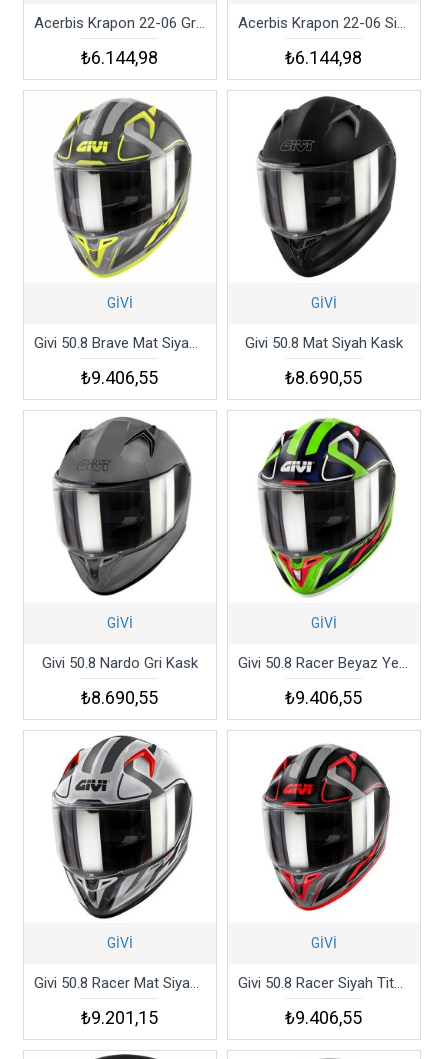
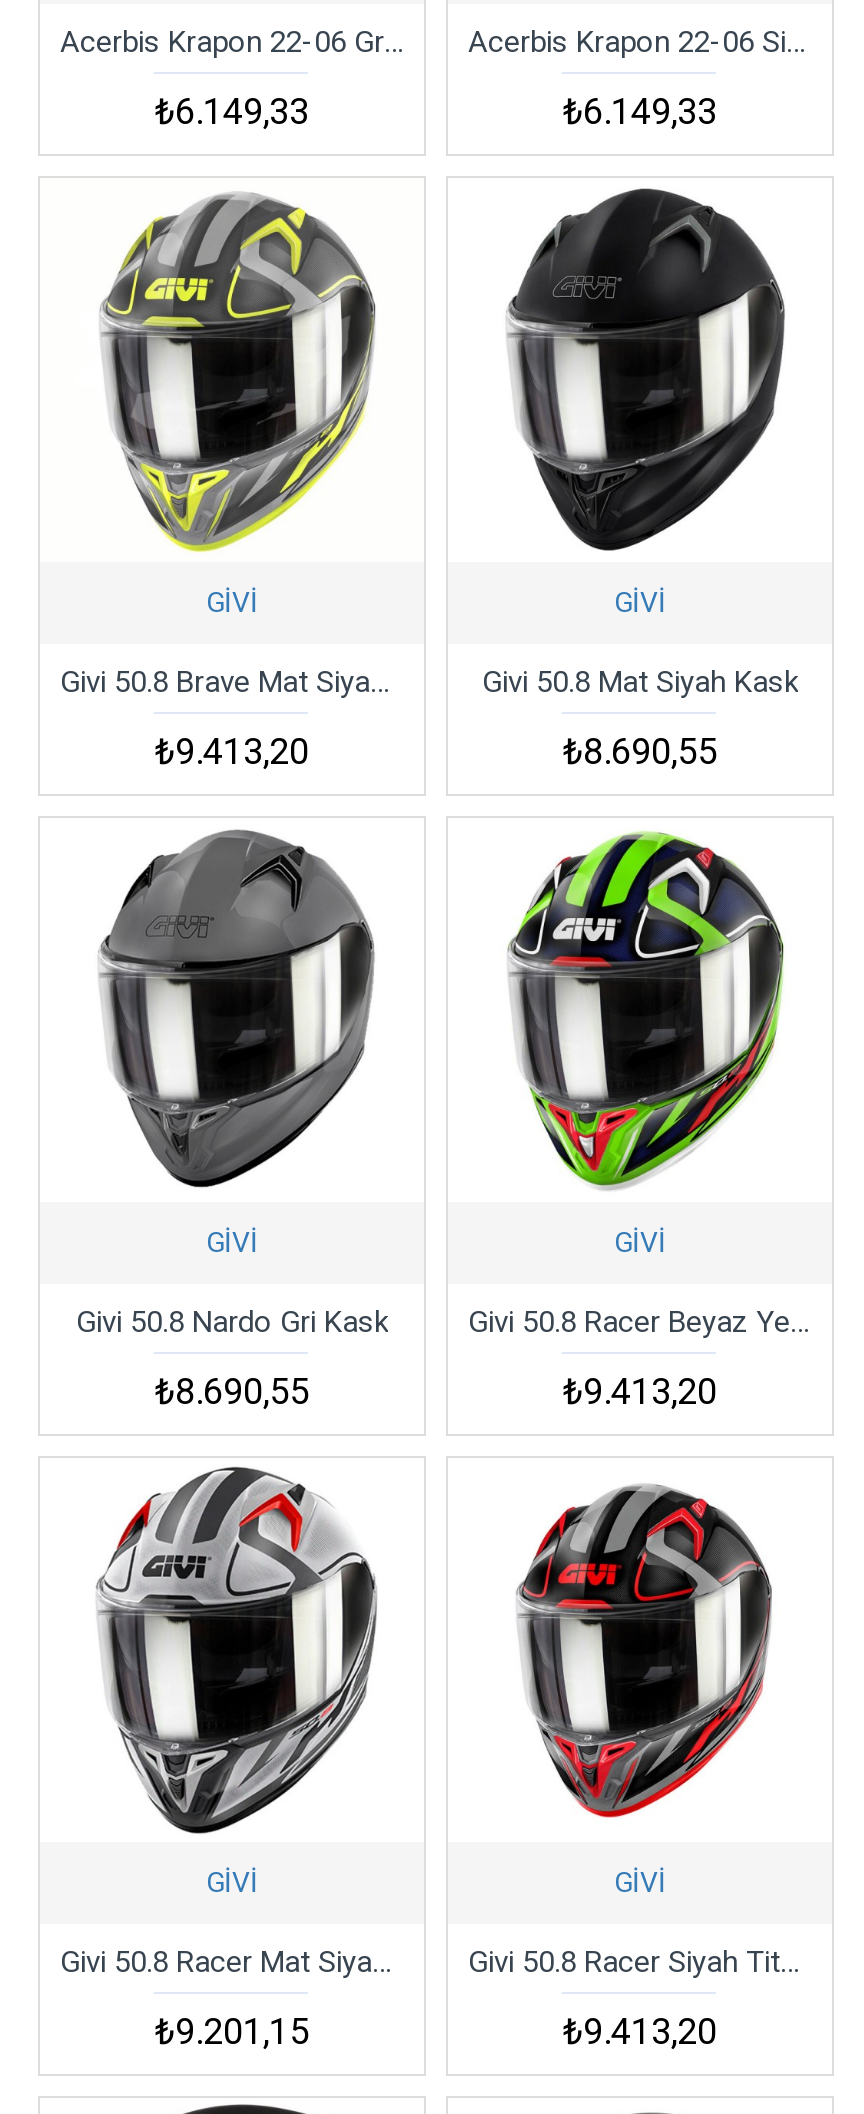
- ₺6.144,98
+ ₺6.149,33

- ₺6.144,98
+ ₺6.149,33

- ₺9.406,55
+ ₺9.413,20

- ₺9.406,55
+ ₺9.413,20

- ₺9.406,55
+ ₺9.413,20
